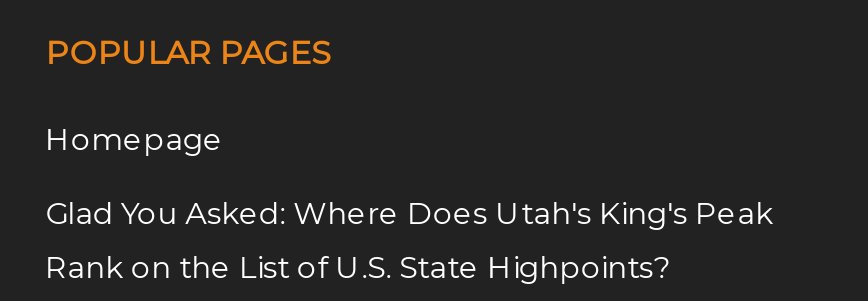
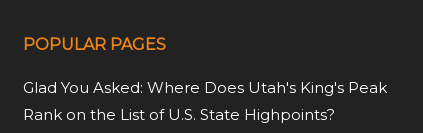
- Homepage
